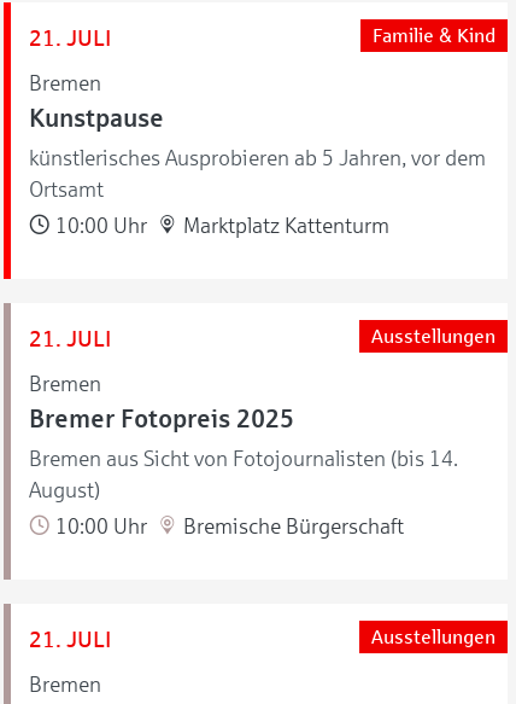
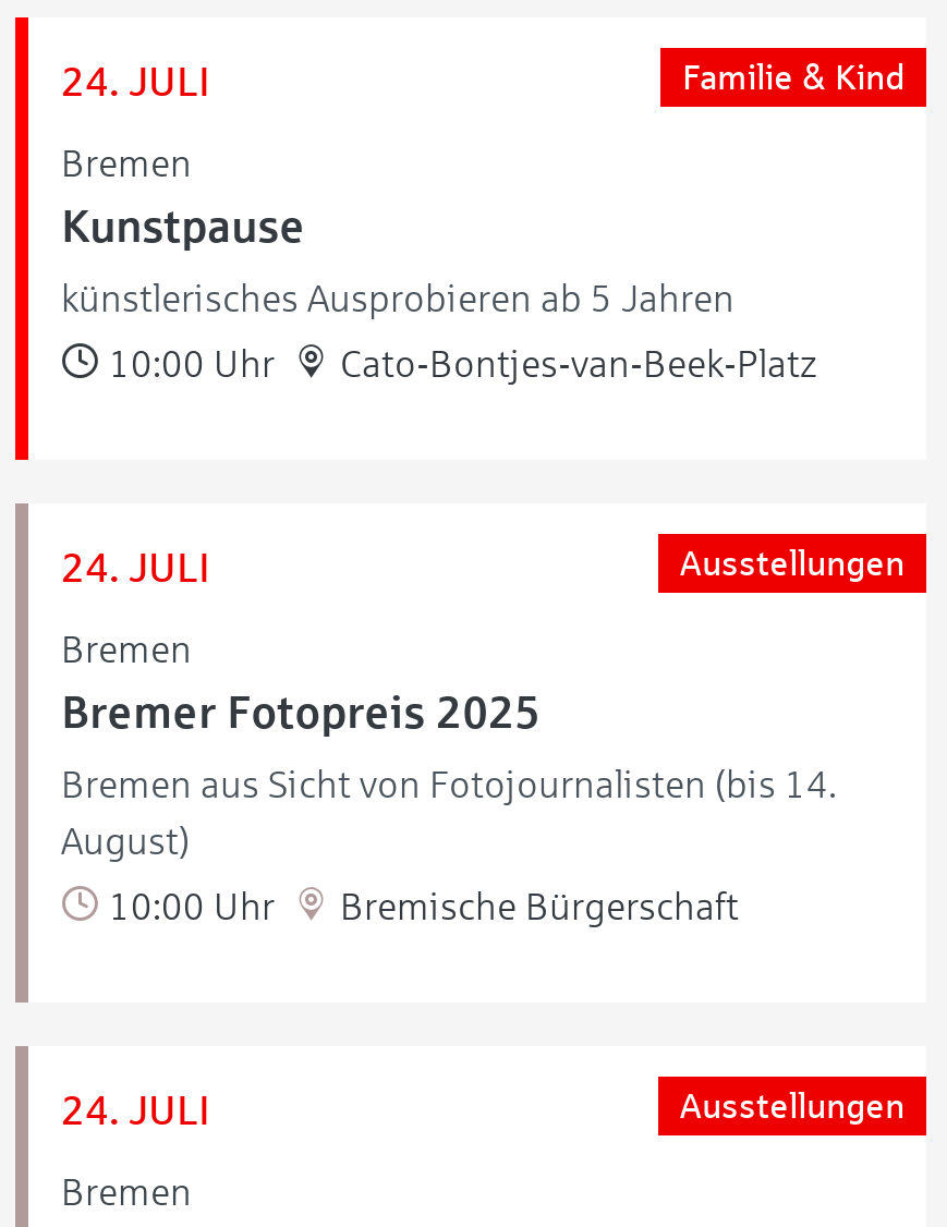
- 21. JULI
+ 24. JULI

- künstlerisches Ausprobieren ab 5 Jahren, vor dem
- Ortsamt
+ künstlerisches Ausprobieren ab 5 Jahren

- Marktplatz Kattenturm
+ Cato-Bontjes-van-Beek-Platz

- 21. JULI
+ 24. JULI

- 21. JULI
+ 24. JULI
